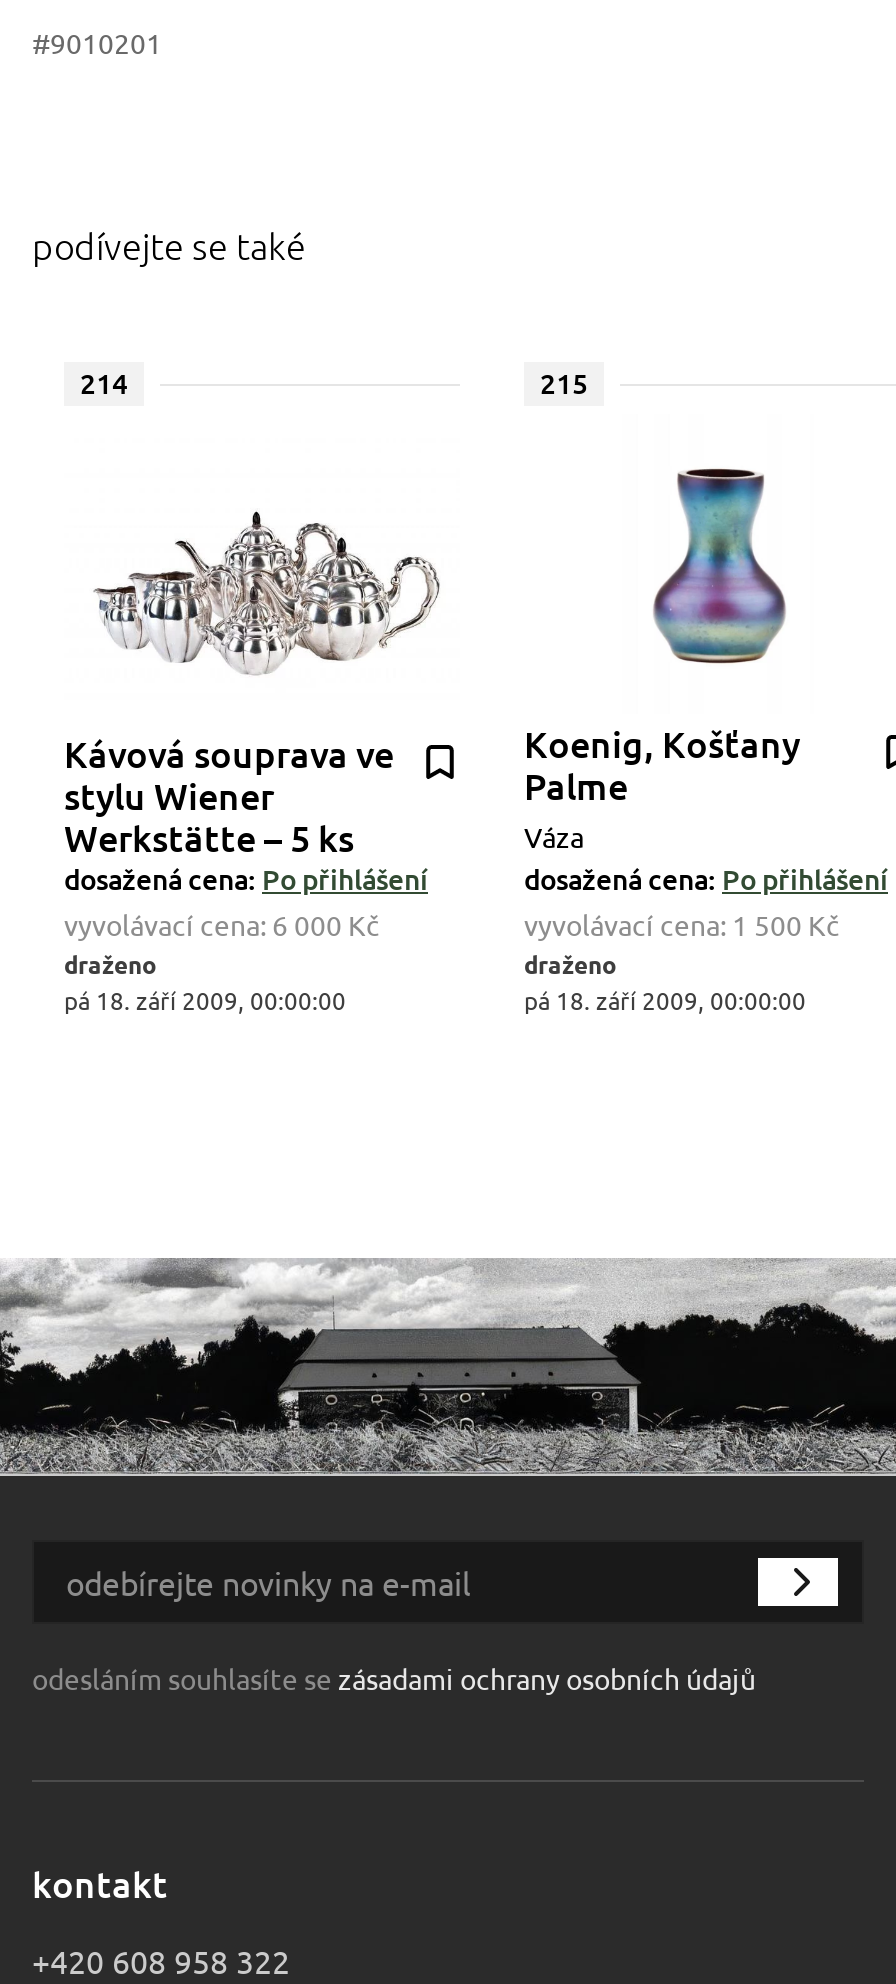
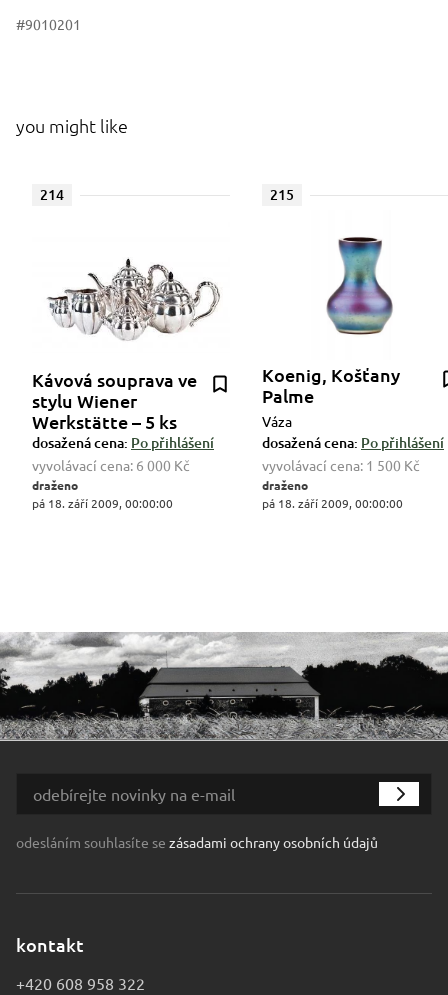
- podívejte se také
+ you might like
